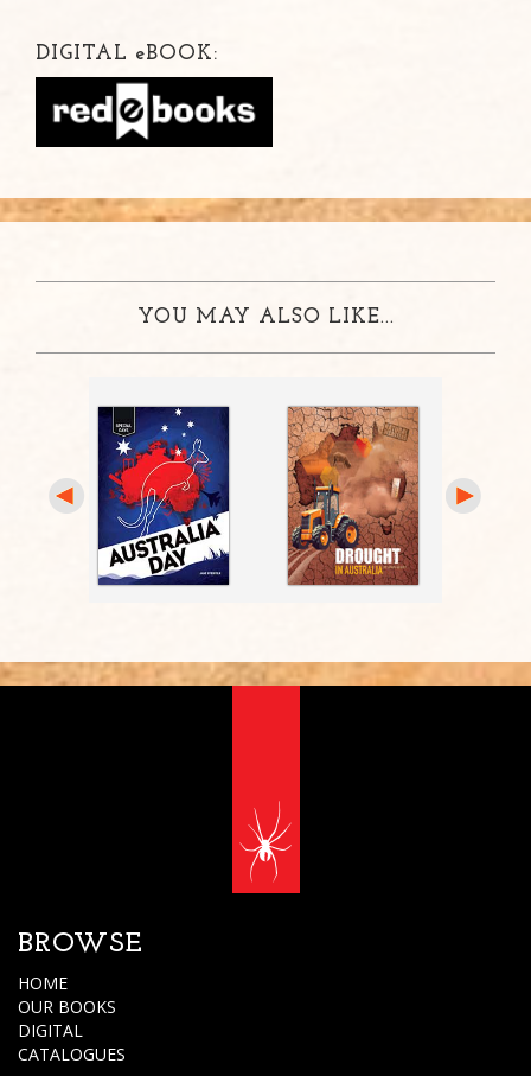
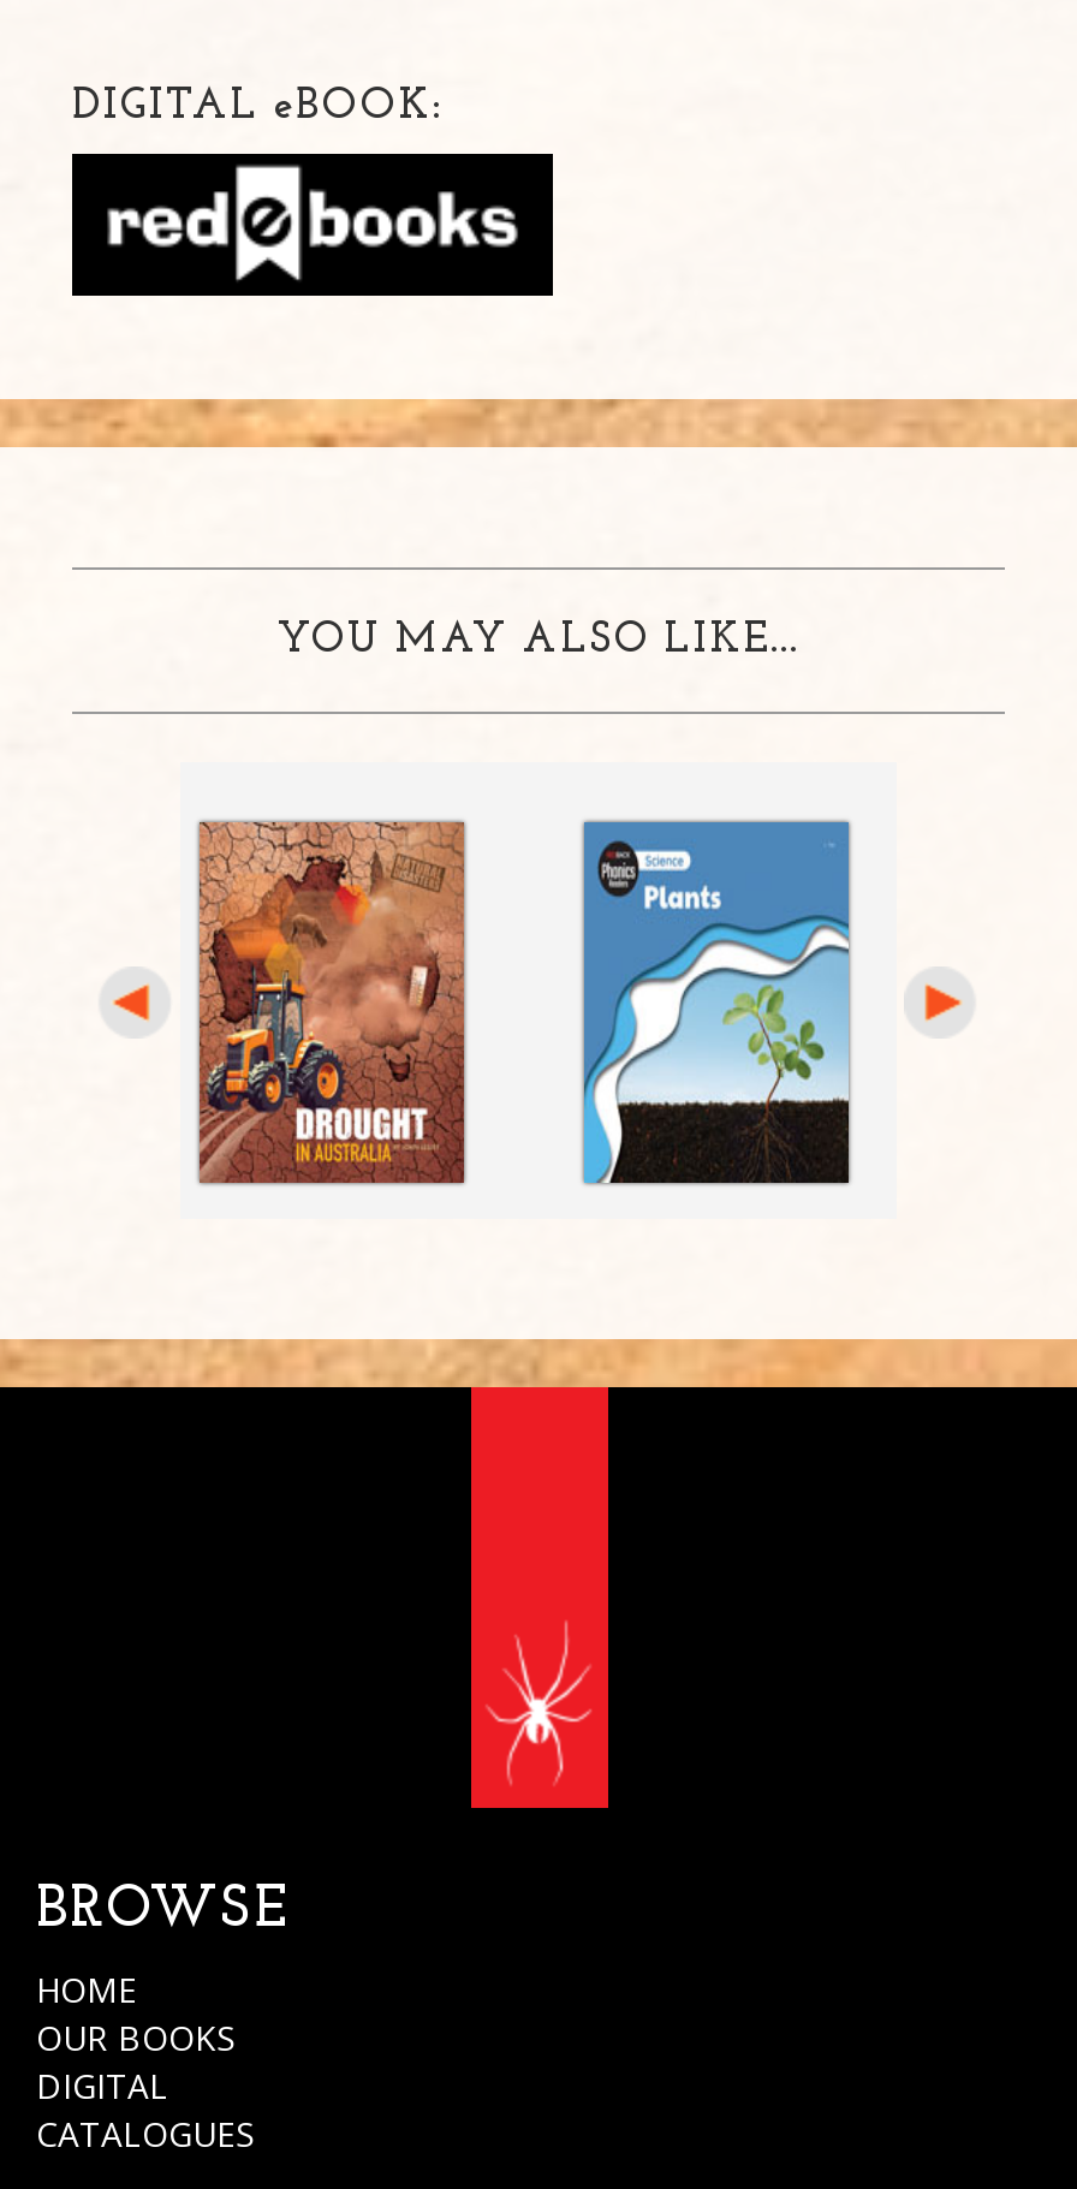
- [image]
+ [image]

- [image]
+ [image]
